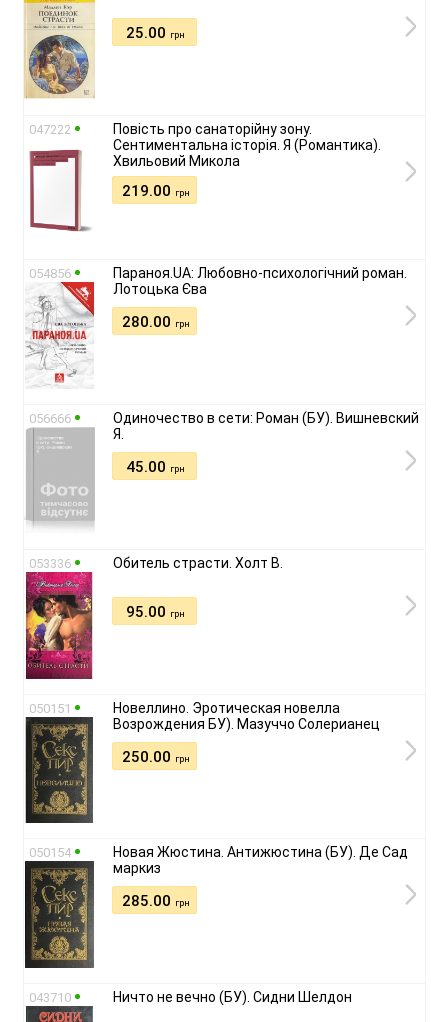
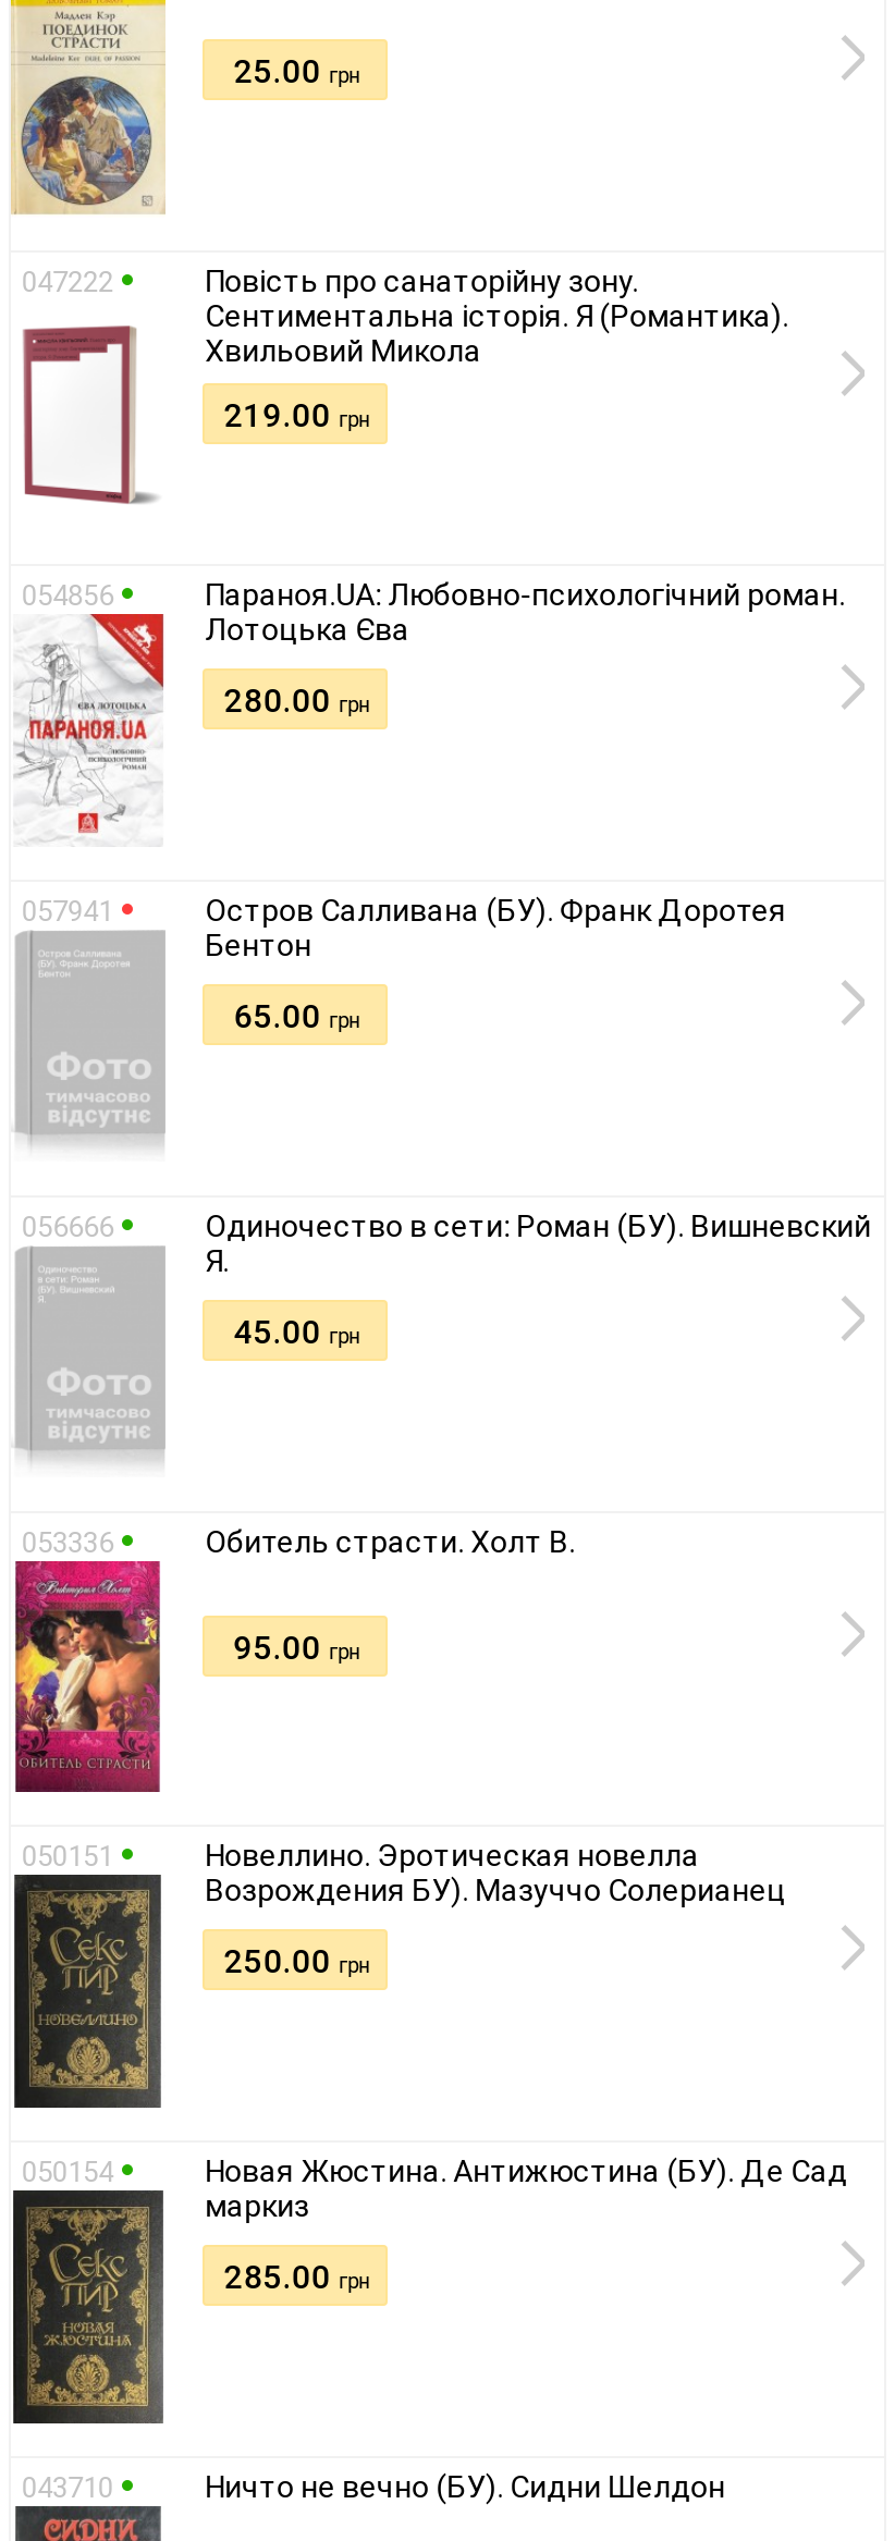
+ 057941
+ Остров Салливана (БУ). Франк Доротея
+ Бентон
+ 65.00 грн
